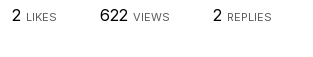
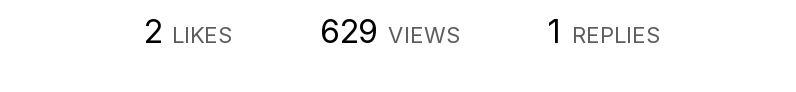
- 622 VIEWS
+ 629 VIEWS

- 2 REPLIES
+ 1 REPLIES
